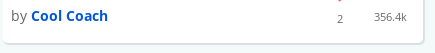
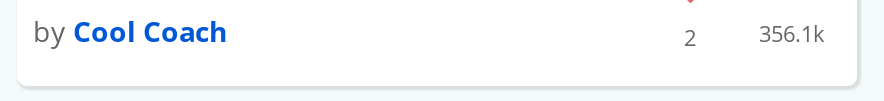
- 356.4k
+ 356.1k
